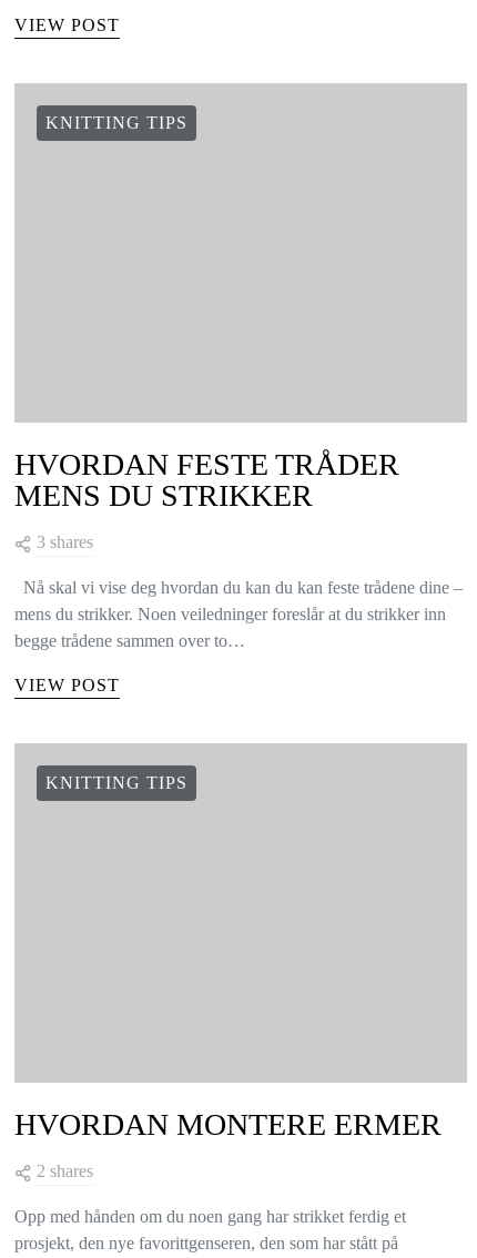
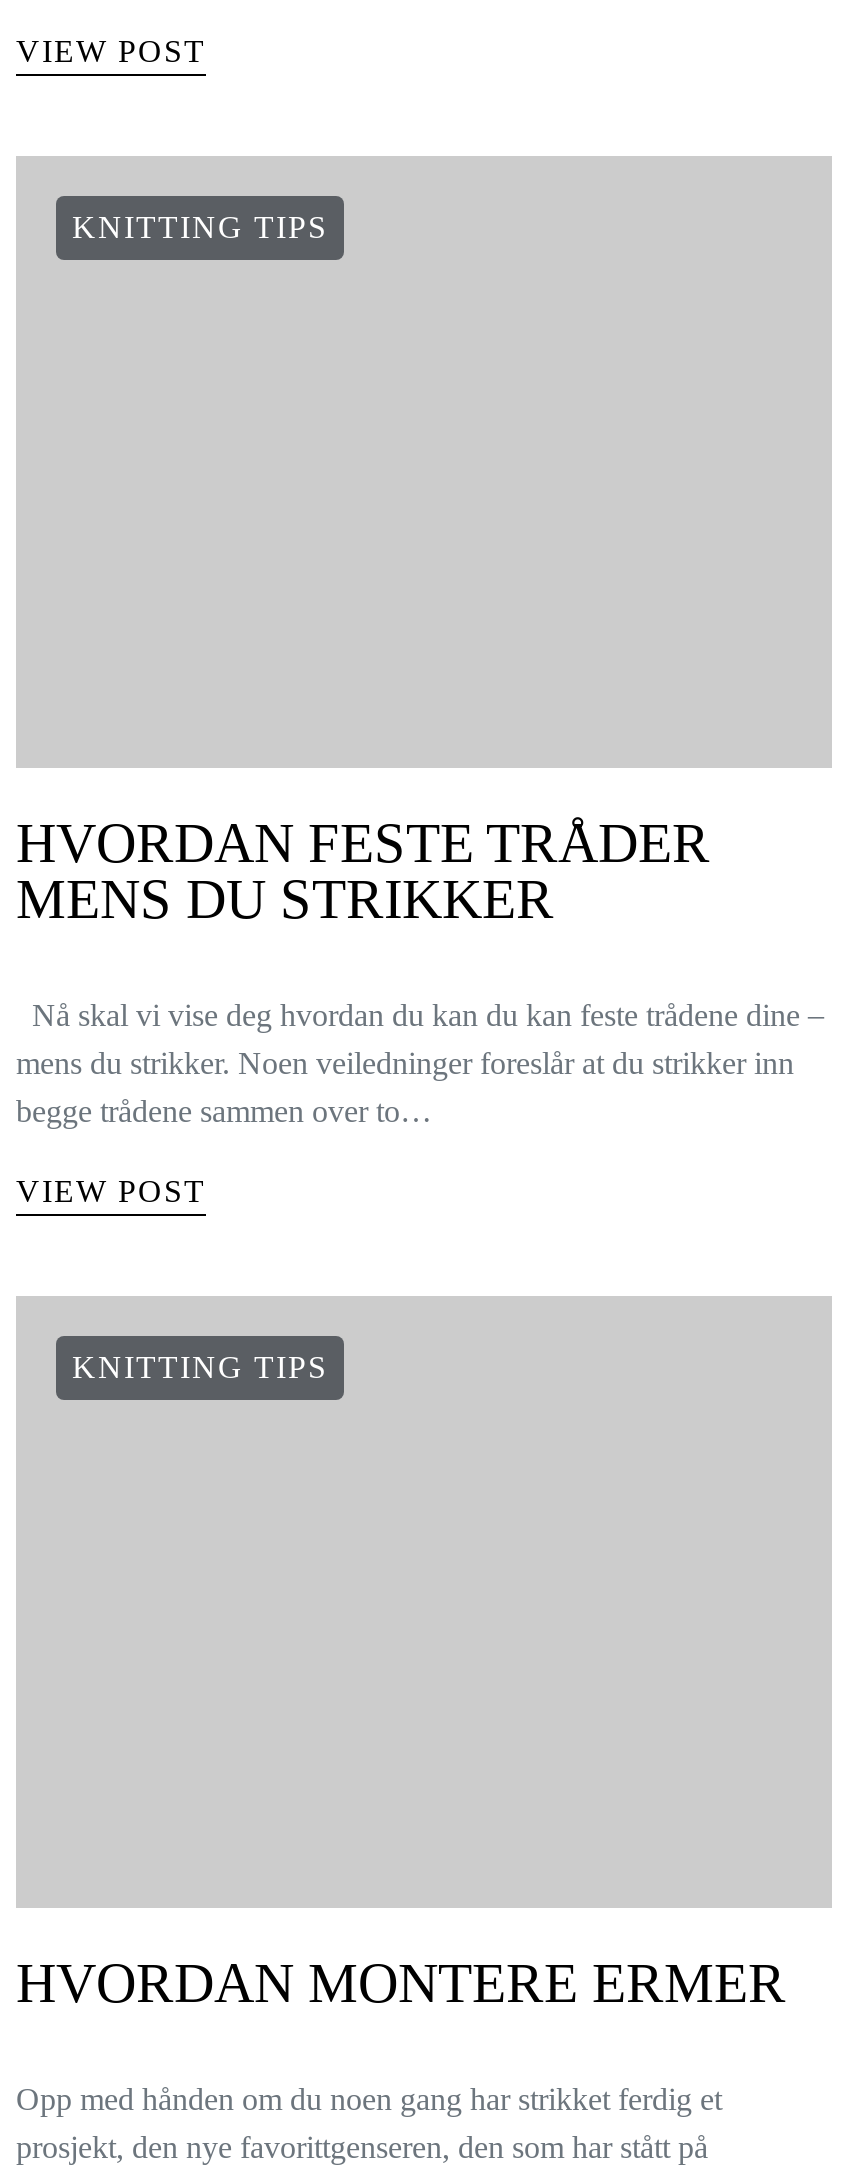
- 3 shares

- 2 shares
